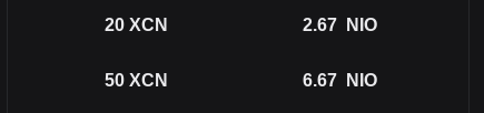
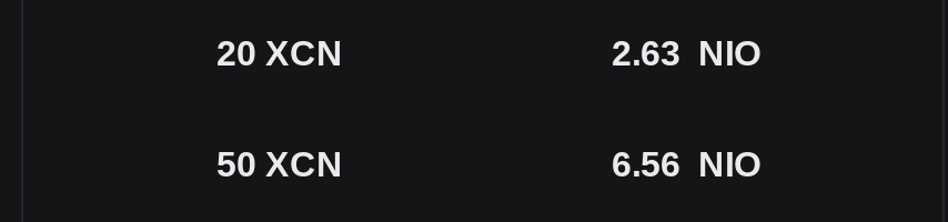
- 2.67 NIO
+ 2.63 NIO

- 6.67 NIO
+ 6.56 NIO
